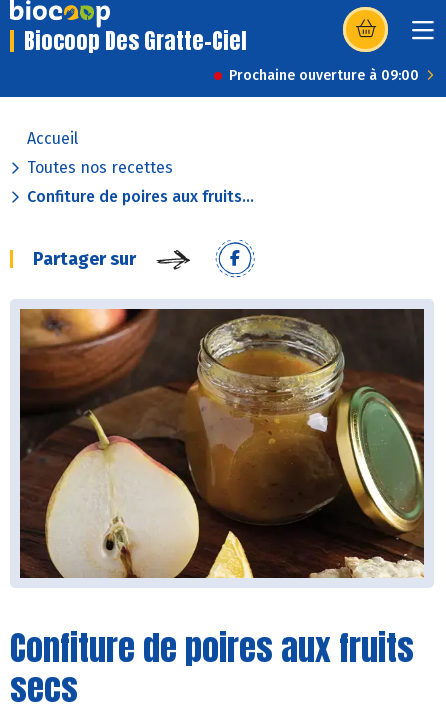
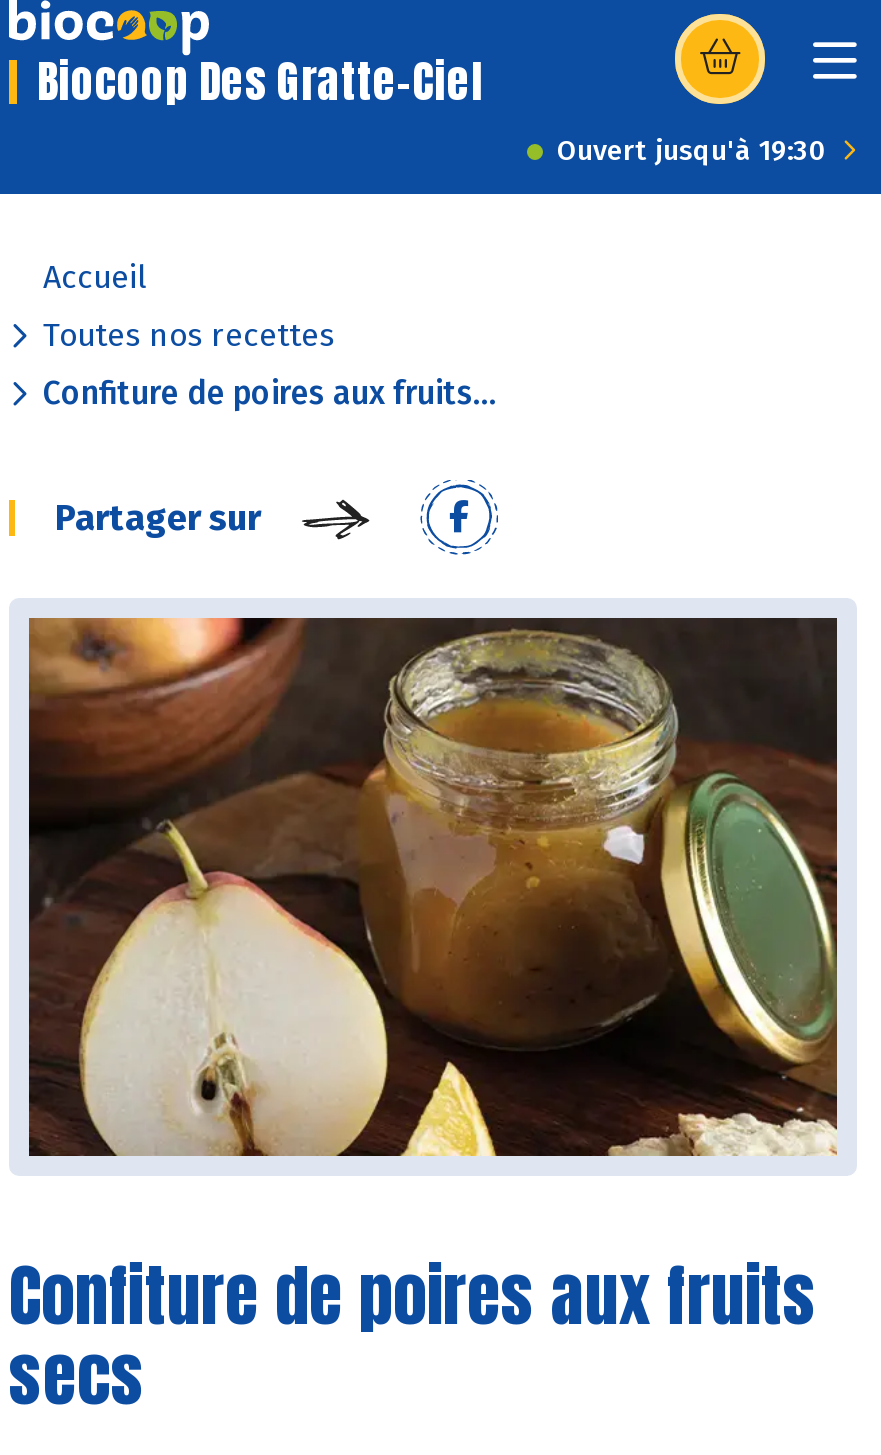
- Prochaine ouverture à 09:00
+ Ouvert jusqu'à 19:30
